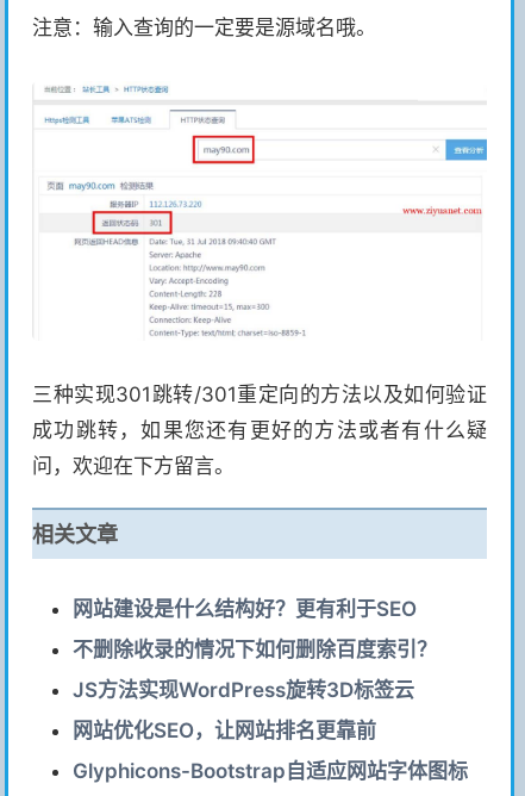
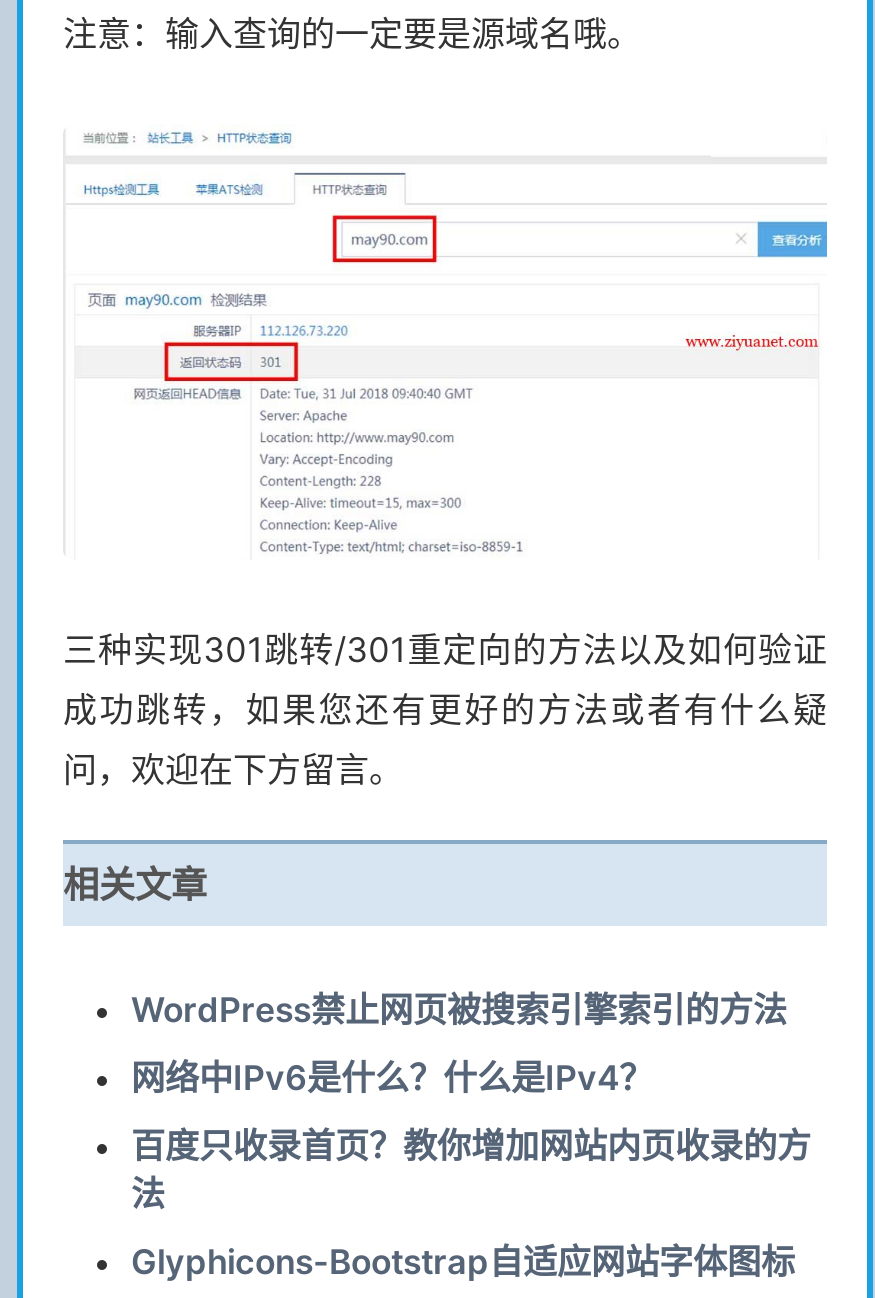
- 网站建设是什么结构好？更有利于SEO
- 不删除收录的情况下如何删除百度索引？
- JS方法实现WordPress旋转3D标签云
- 网站优化SEO，让网站排名更靠前
+ WordPress禁止网页被搜索引擎索引的方法
+ 网络中IPv6是什么？什么是IPv4？
+ 百度只收录首页？教你增加网站内页收录的方
+ 法
